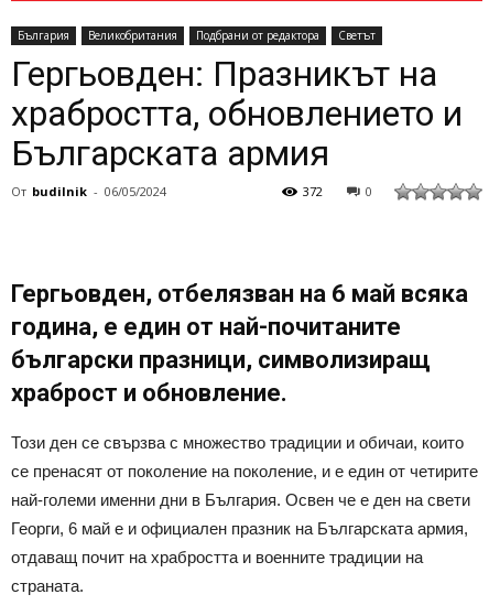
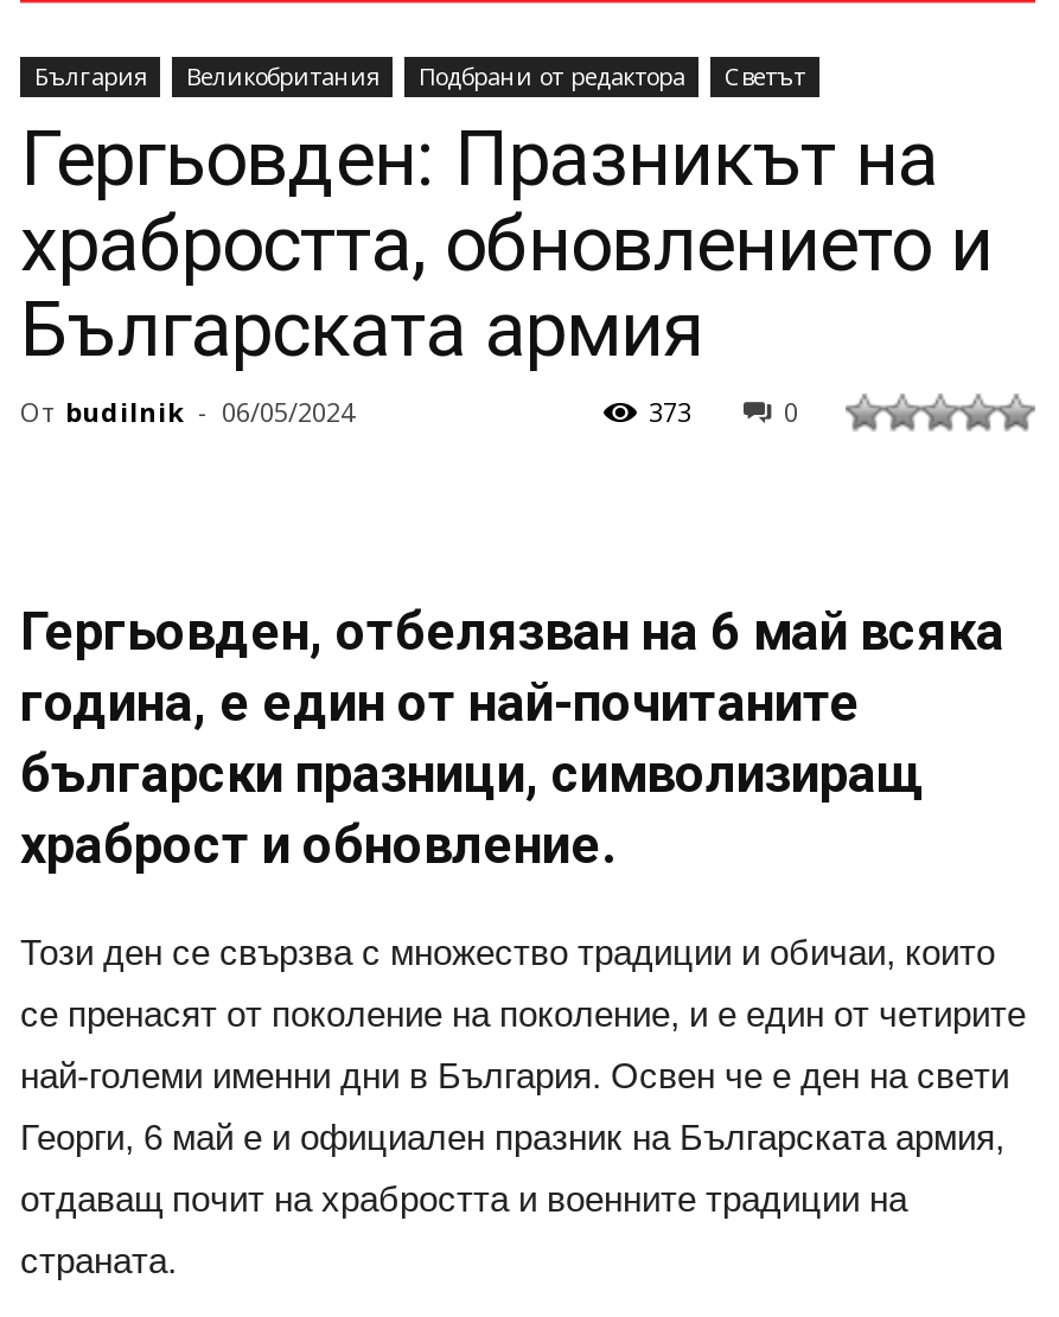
- 372
+ 373
